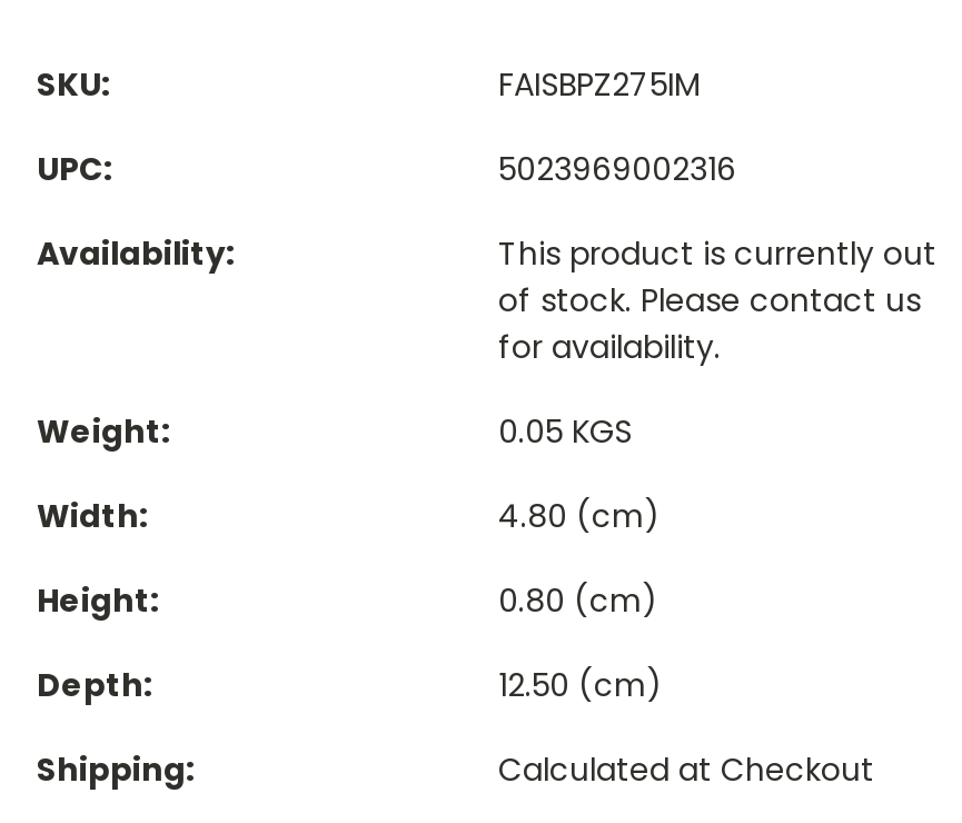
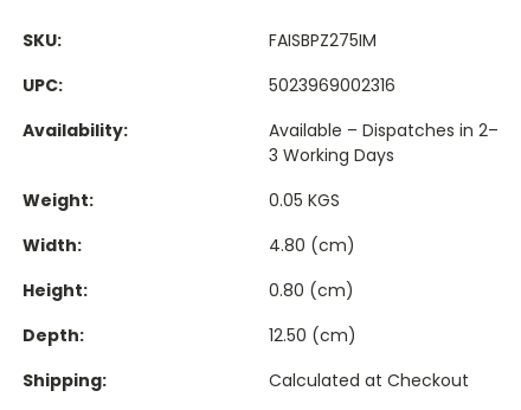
- This product is currently out
- of stock. Please contact us
- for availability.
+ Available – Dispatches in 2–
+ 3 Working Days
